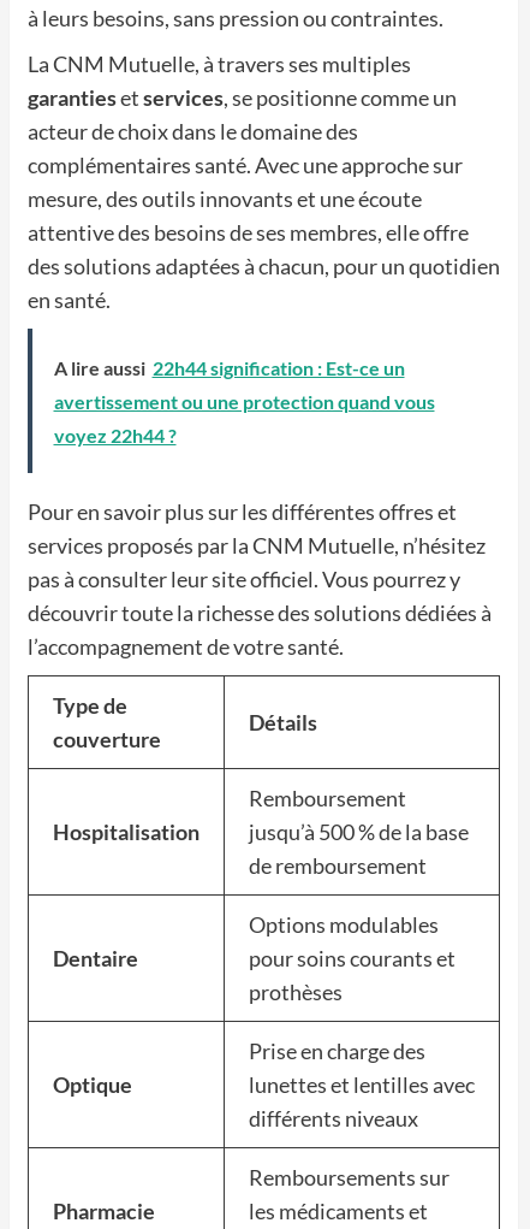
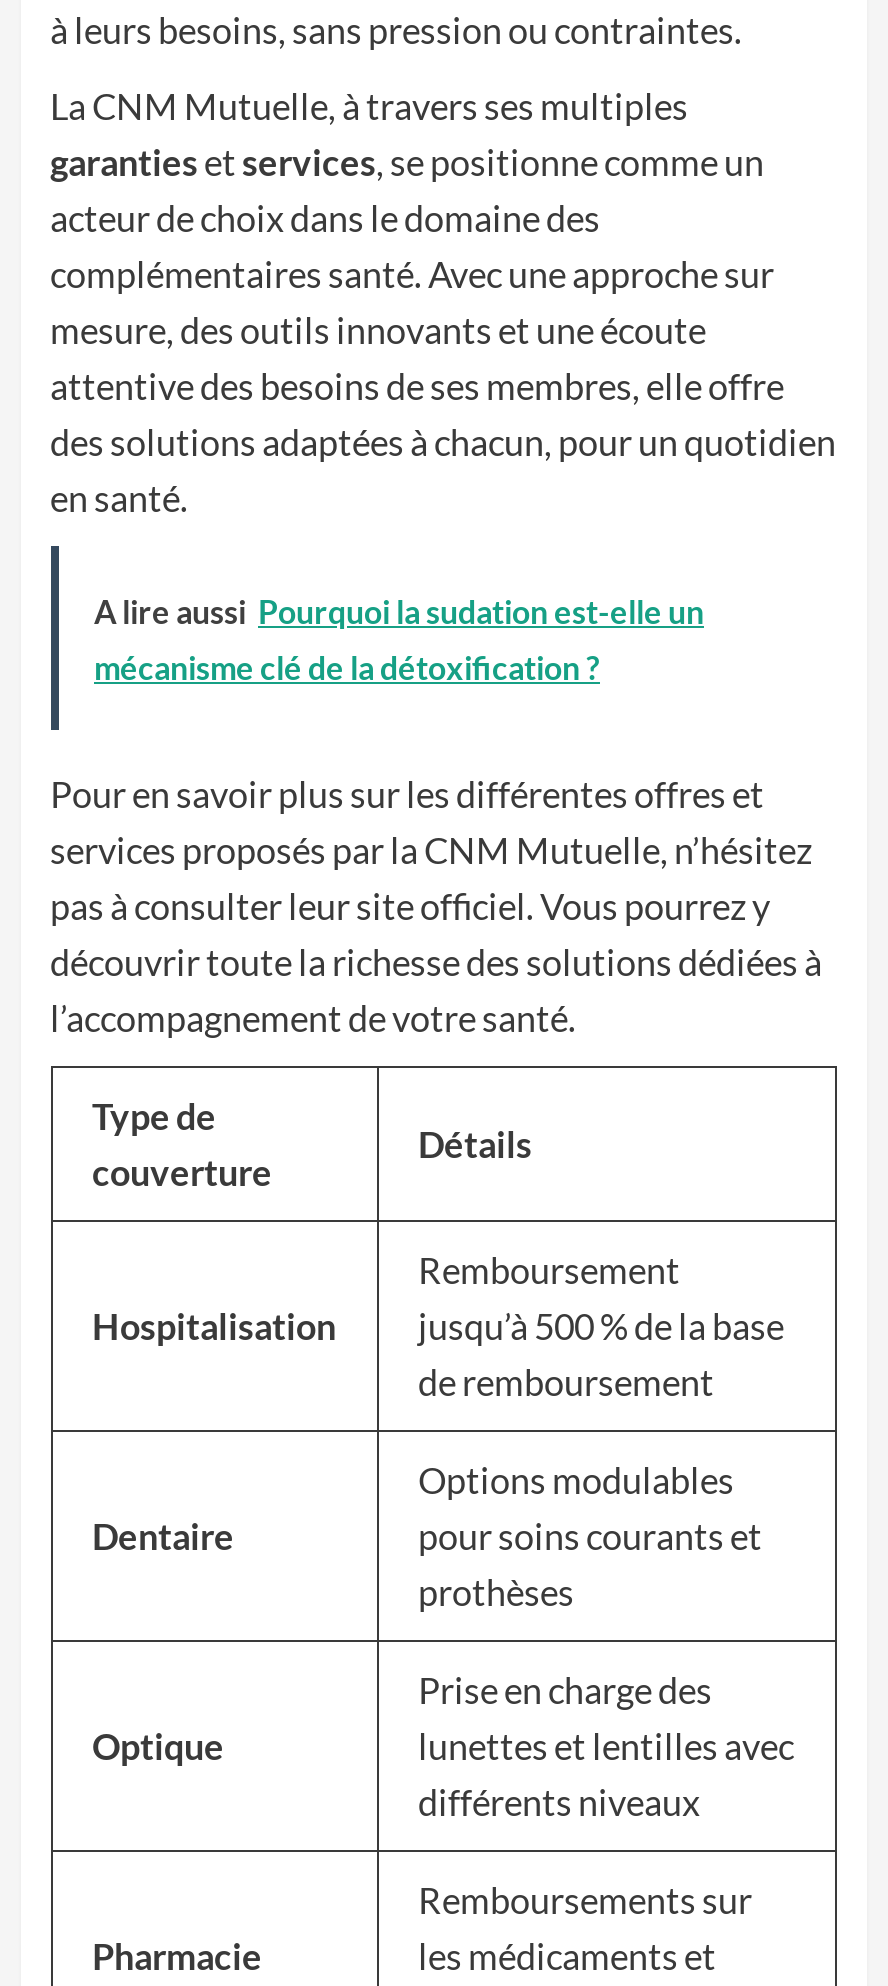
- A lire aussi 22h44 signification : Est-ce un
- avertissement ou une protection quand vous
- voyez 22h44 ?
+ A lire aussi Pourquoi la sudation est-elle un
+ mécanisme clé de la détoxification ?
